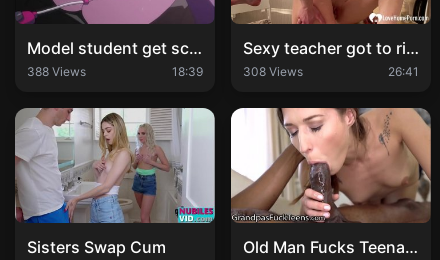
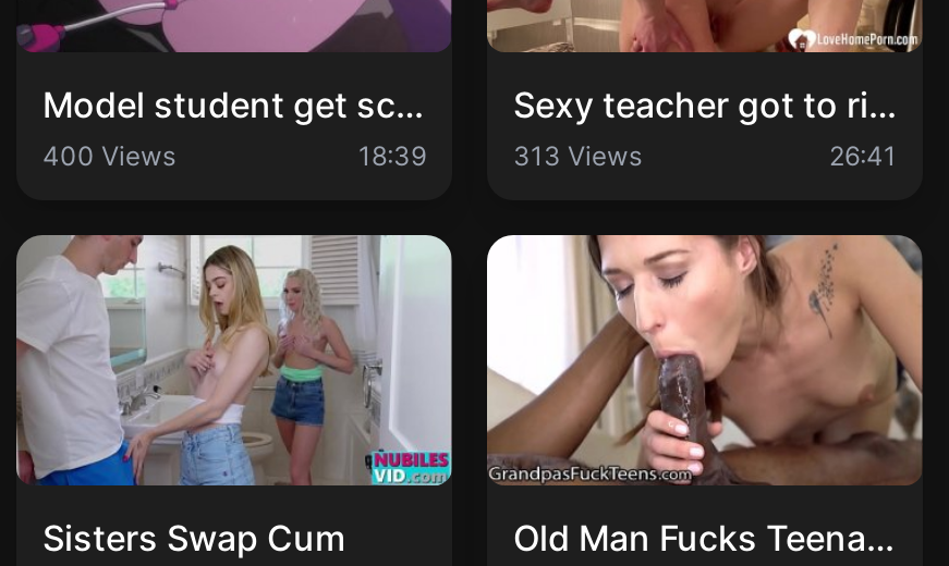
- 388 Views
+ 400 Views

- 308 Views
+ 313 Views
